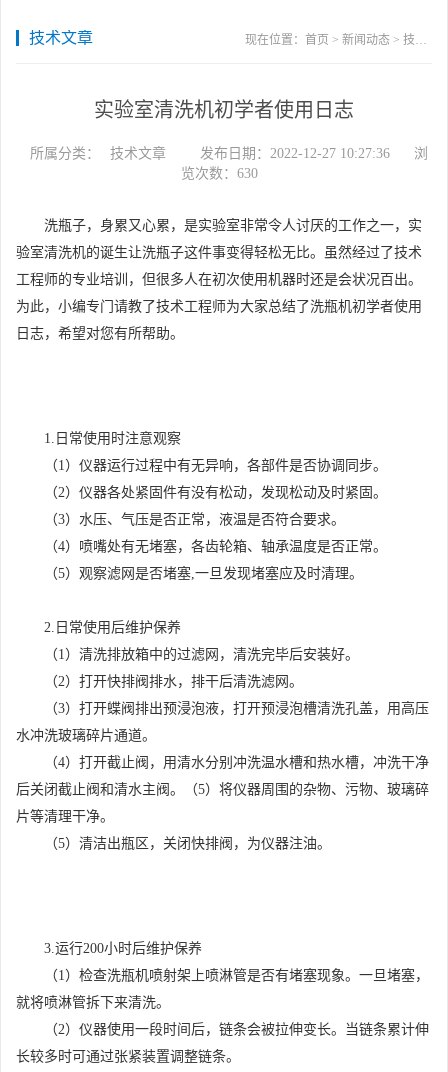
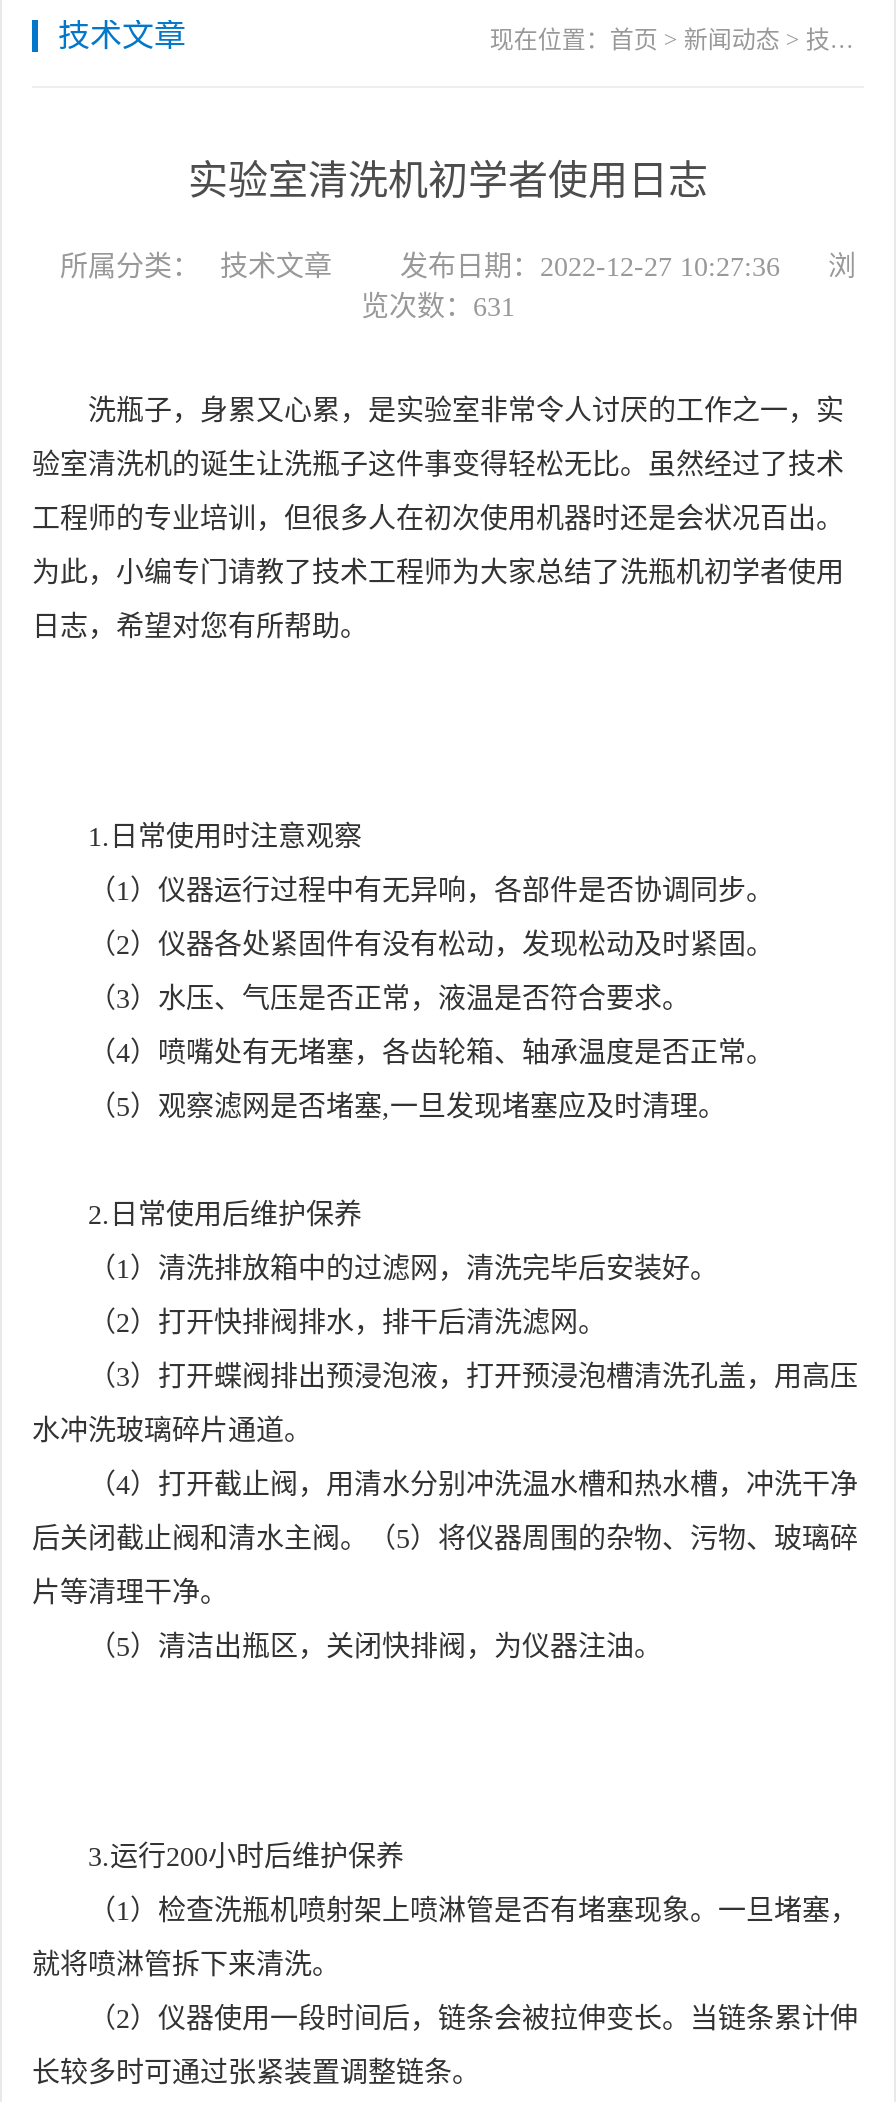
- 览次数：630
+ 览次数：631
